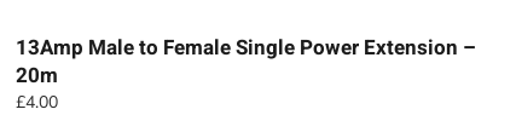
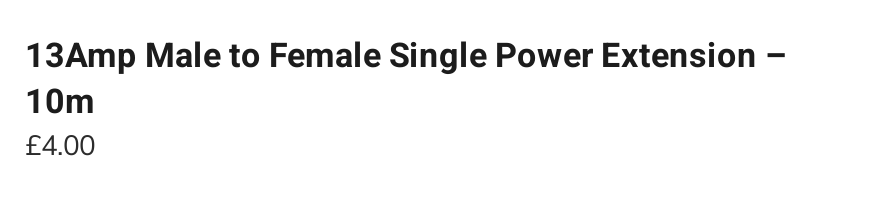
- 20m
+ 10m
